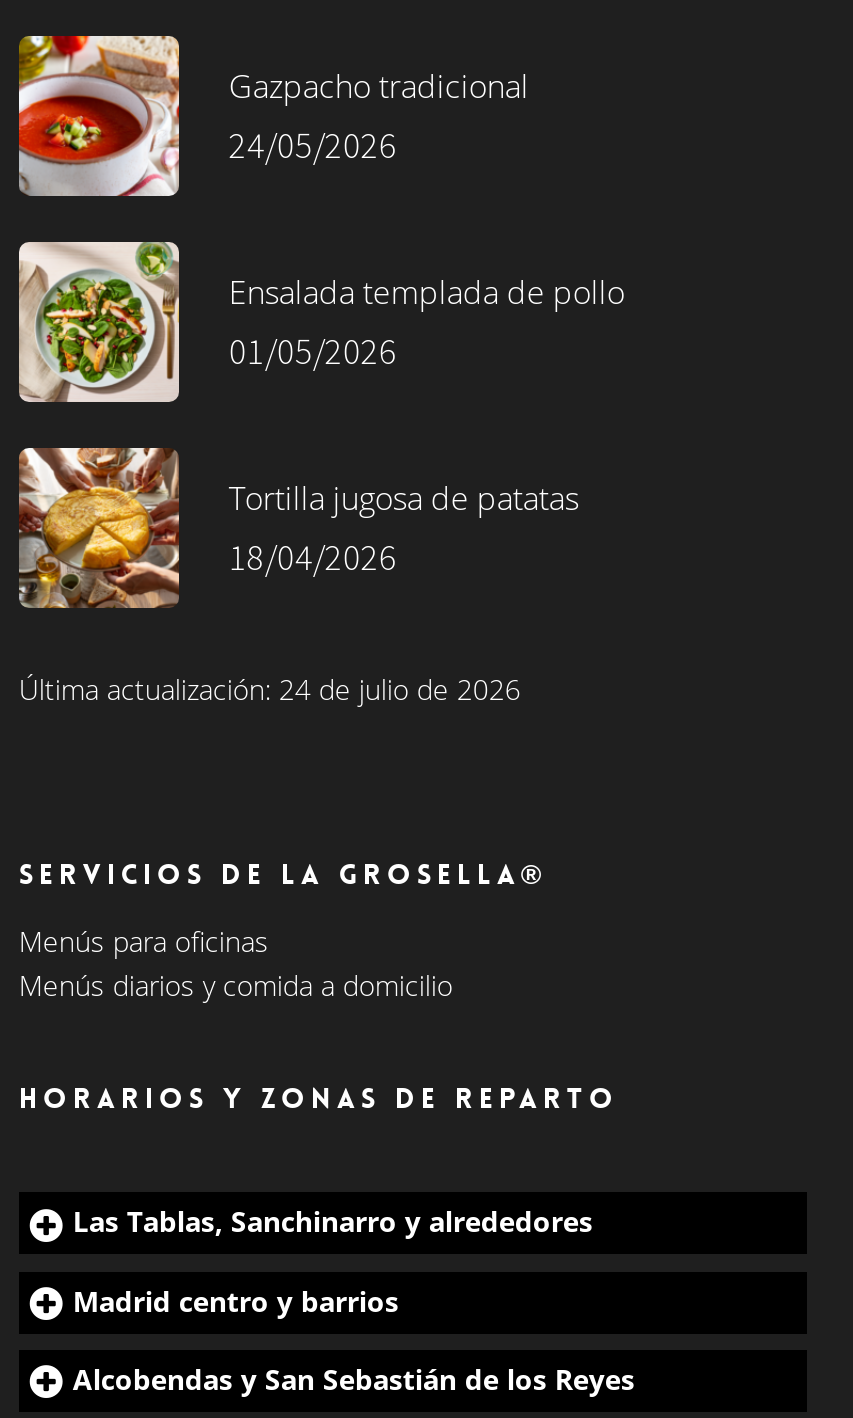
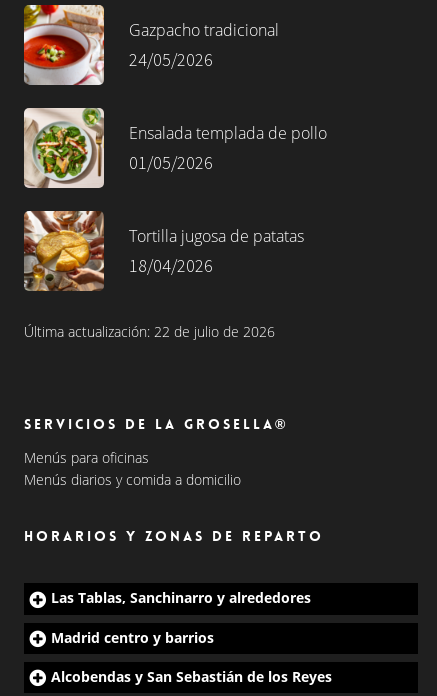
- Última actualización: 24 de julio de 2026
+ Última actualización: 22 de julio de 2026
